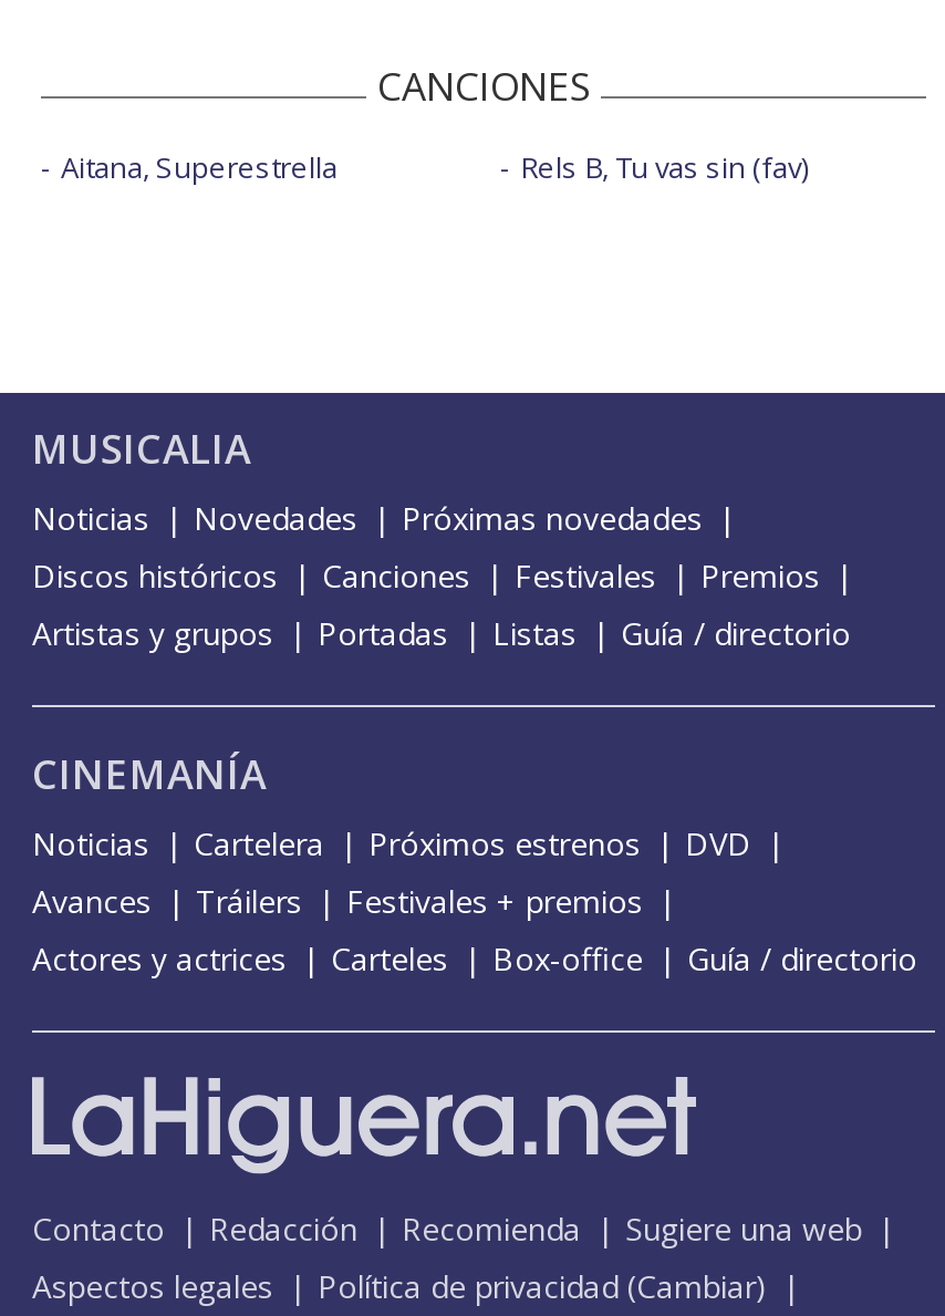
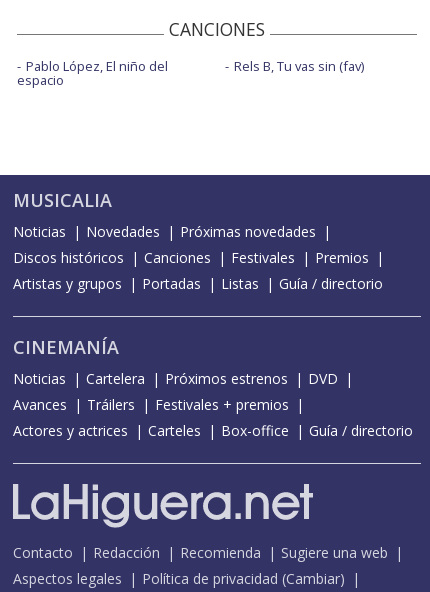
- Aitana, Superestrella
+ Pablo López, El niño del
+ espacio
